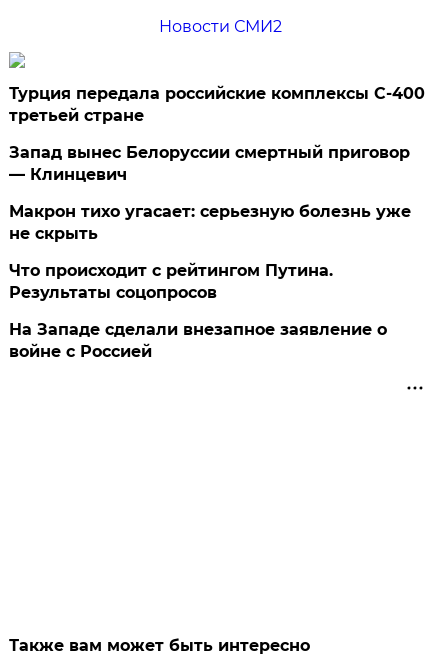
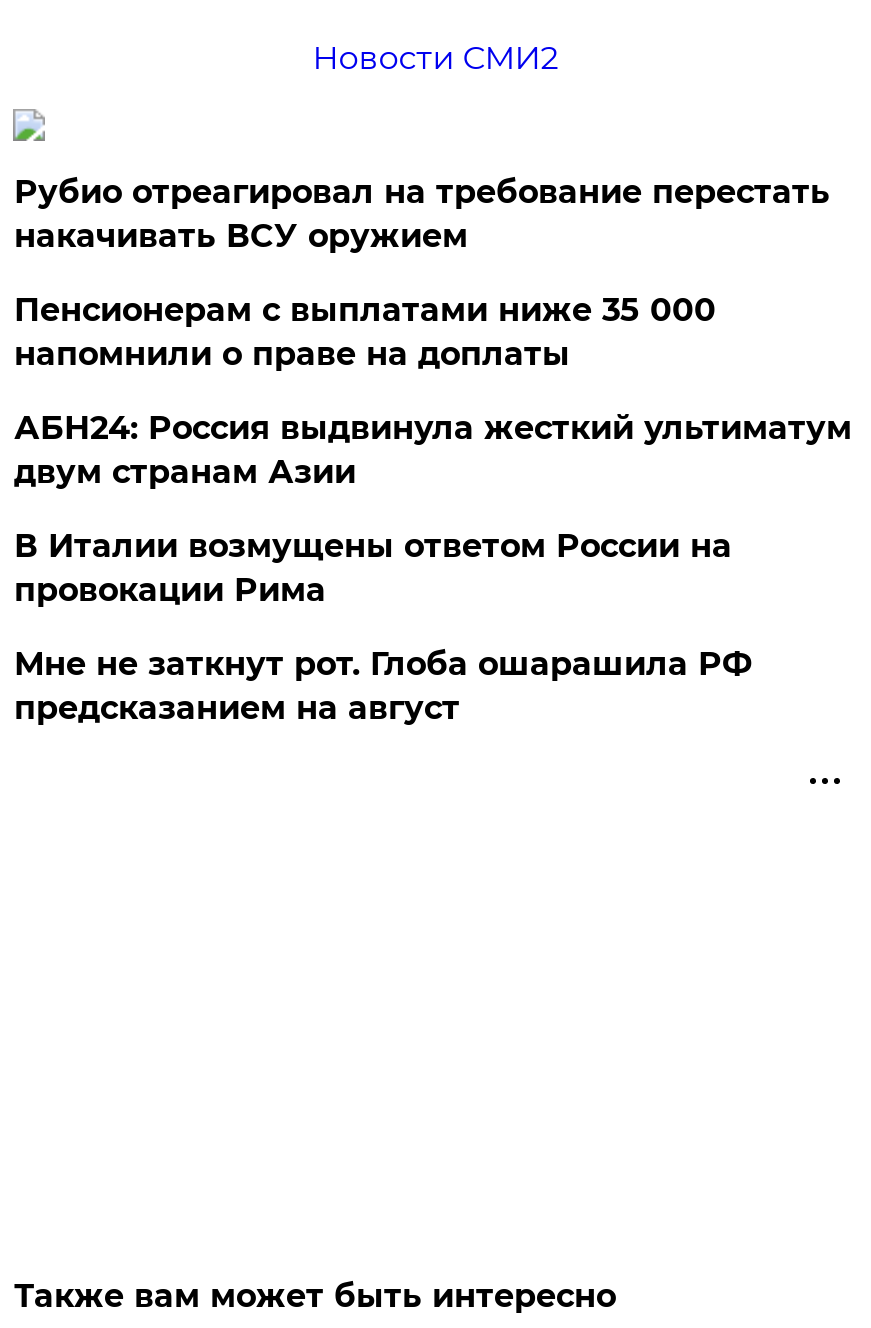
- Турция передала российские комплексы С-400
- третьей стране
+ Рубио отреагировал на требование перестать
+ накачивать ВСУ оружием

- Запад вынес Белоруссии смертный приговор
- — Клинцевич
+ Пенсионерам с выплатами ниже 35 000
+ напомнили о праве на доплаты

- Макрон тихо угасает: серьезную болезнь уже
- не скрыть
+ АБН24: Россия выдвинула жесткий ультиматум
+ двум странам Азии

- Что происходит с рейтингом Путина.
- Результаты соцопросов
+ В Италии возмущены ответом России на
+ провокации Рима

- На Западе сделали внезапное заявление о
- войне с Россией
+ Мне не заткнут рот. Глоба ошарашила РФ
+ предсказанием на август
